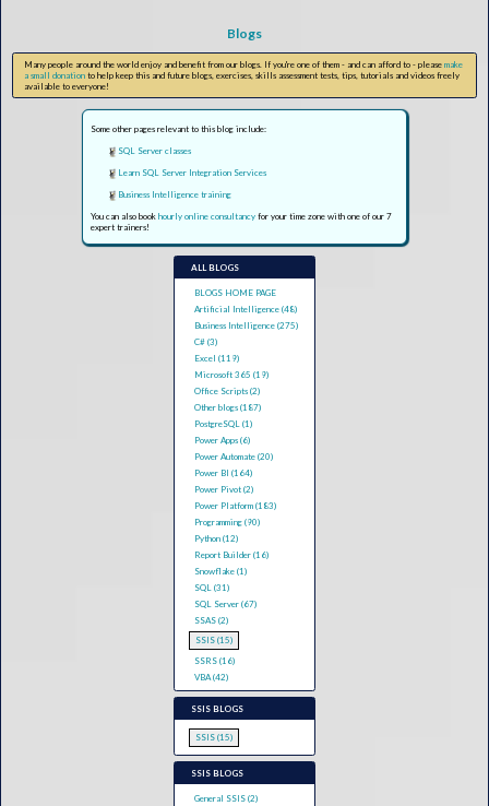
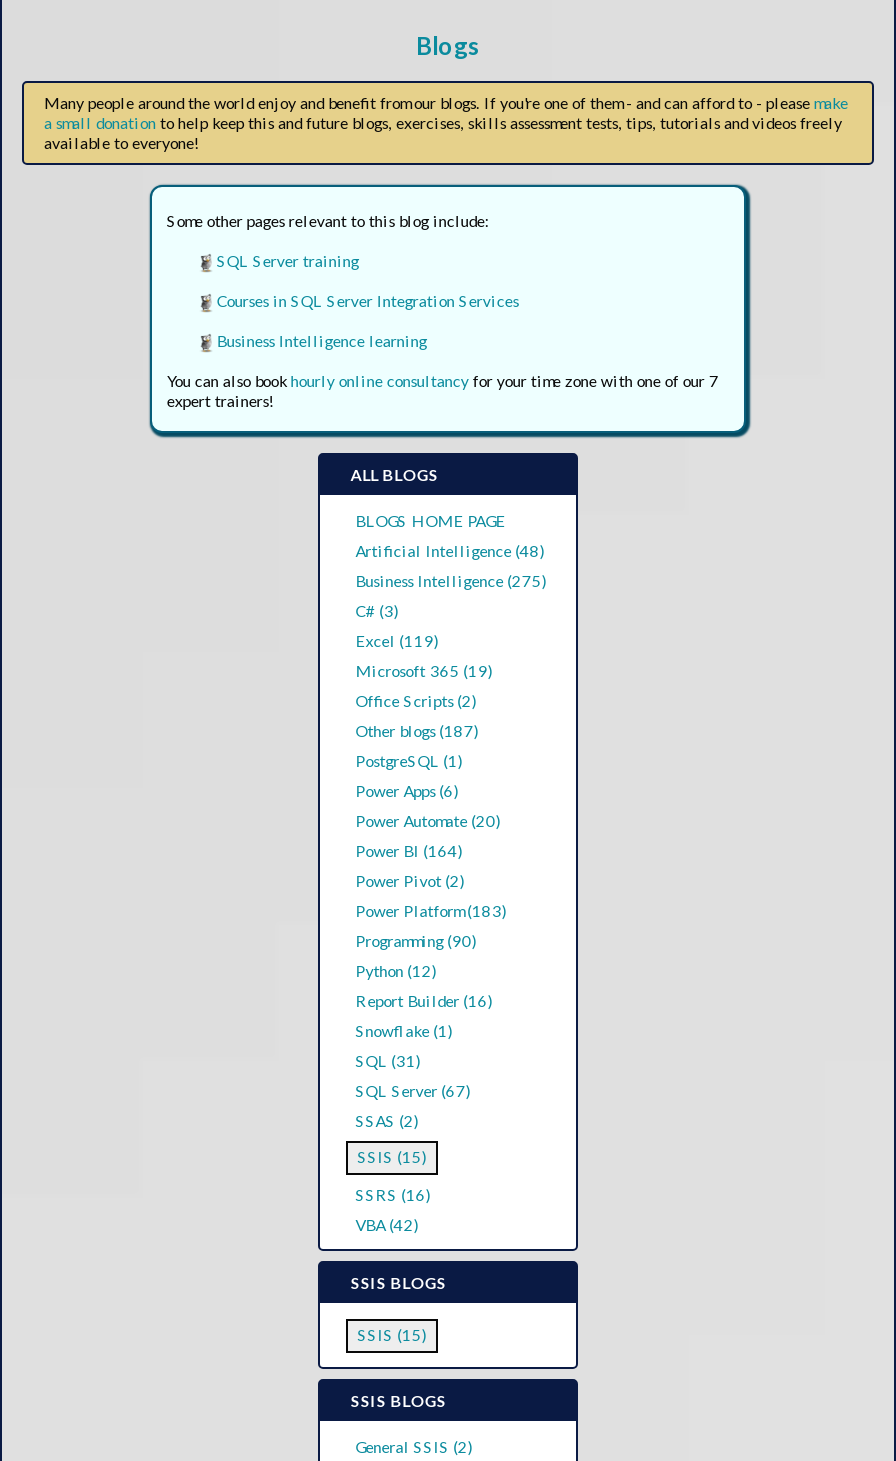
- SQL Server classes
+ SQL Server training

- Learn SQL Server Integration Services
+ Courses in SQL Server Integration Services

- Business Intelligence training
+ Business Intelligence learning
